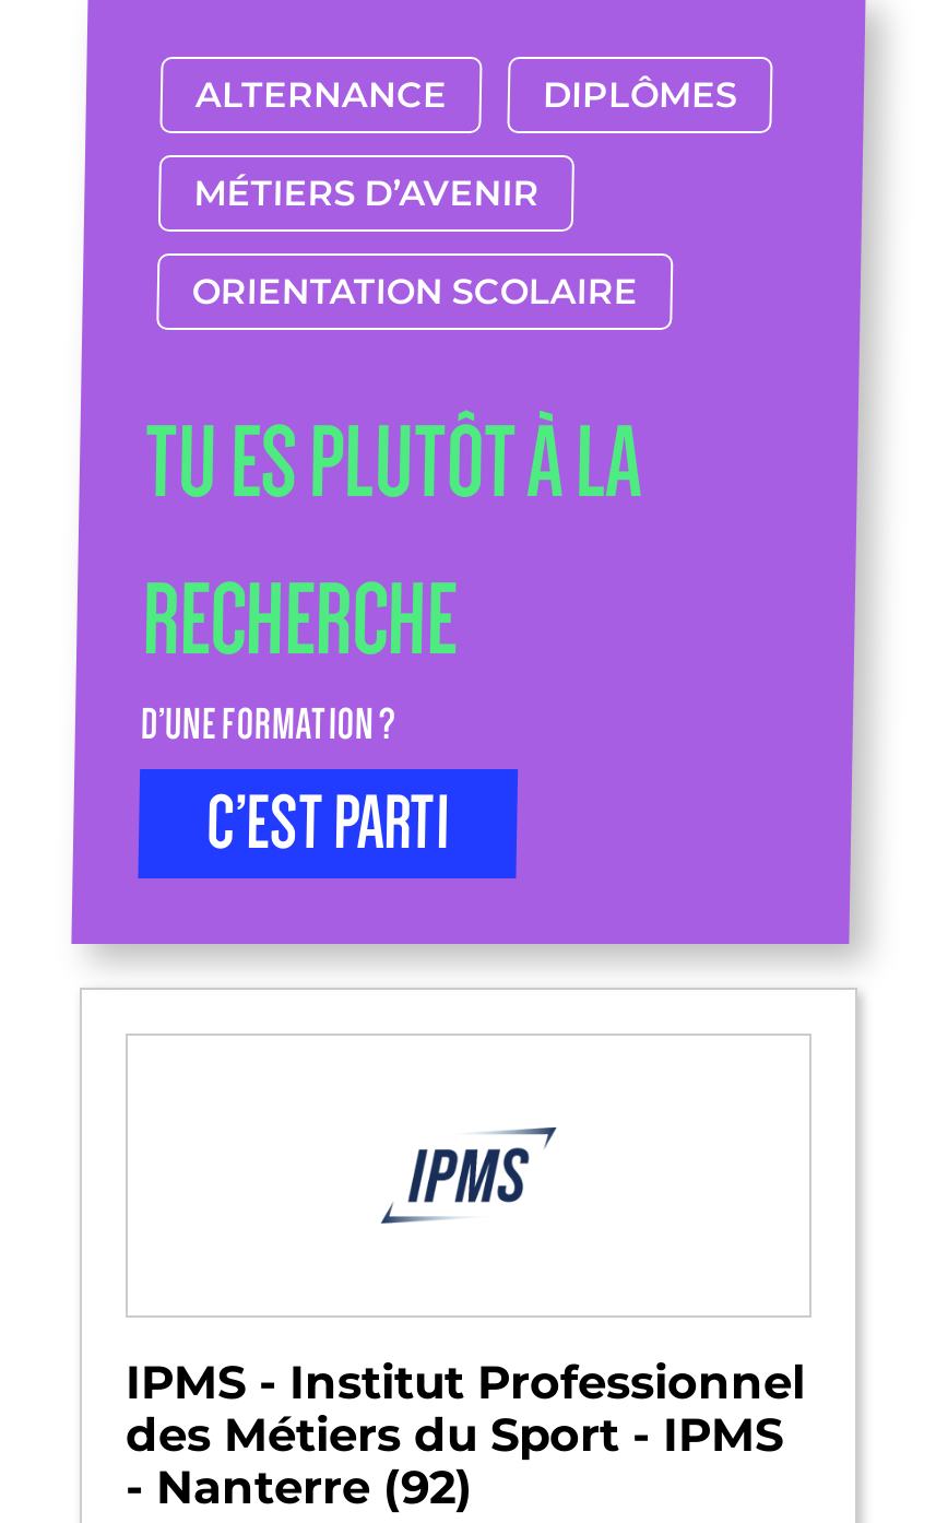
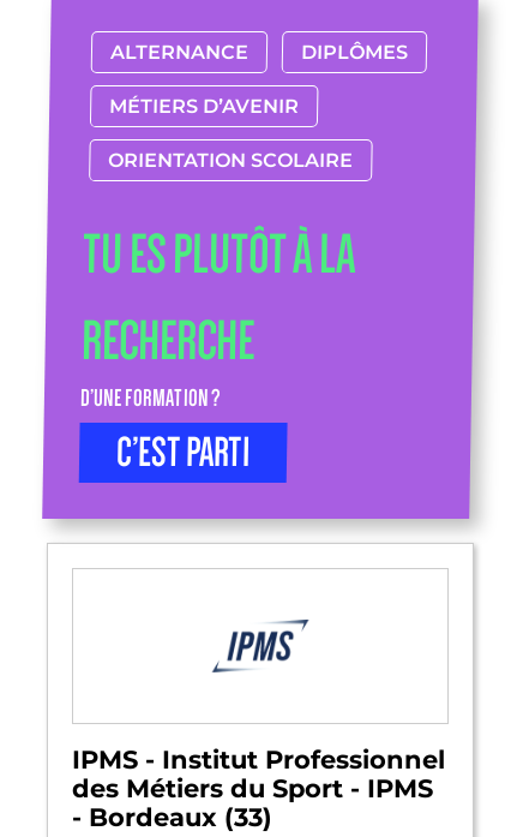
- - Nanterre (92)
+ - Bordeaux (33)
